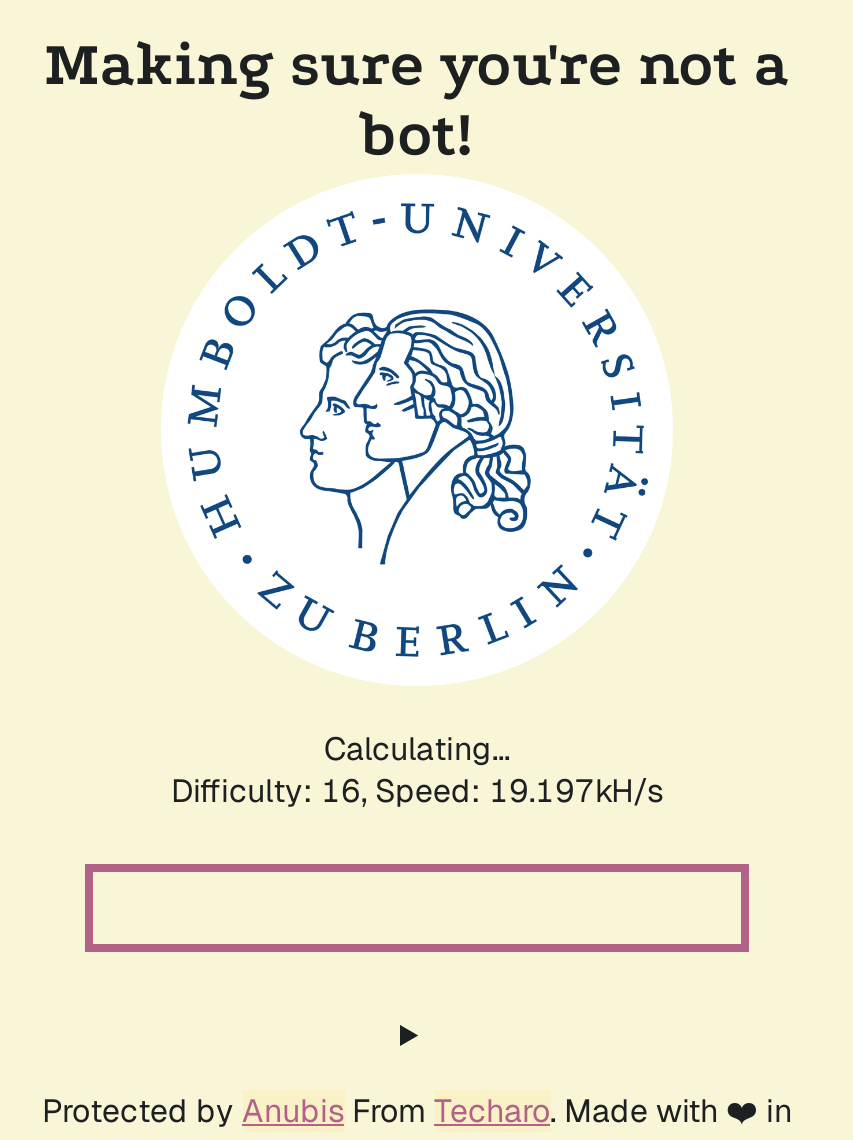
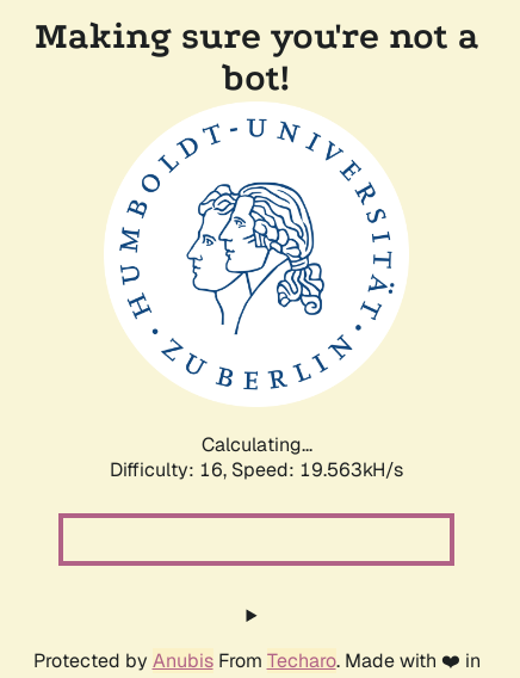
- Difficulty: 16, Speed: 19.197kH/s
+ Difficulty: 16, Speed: 19.563kH/s
